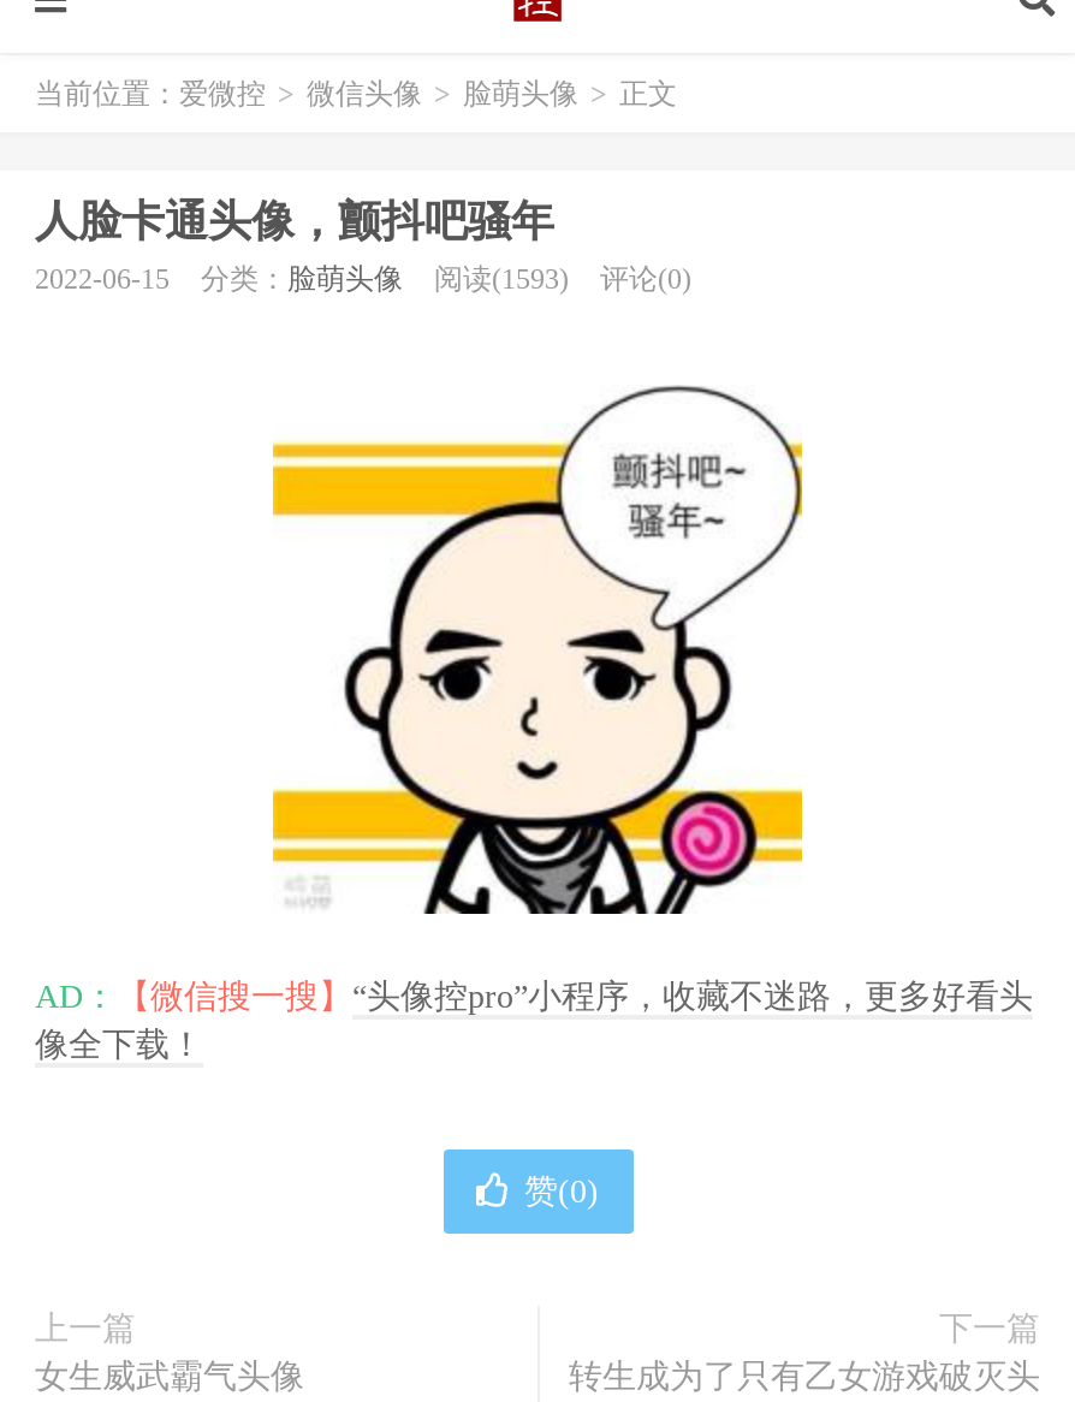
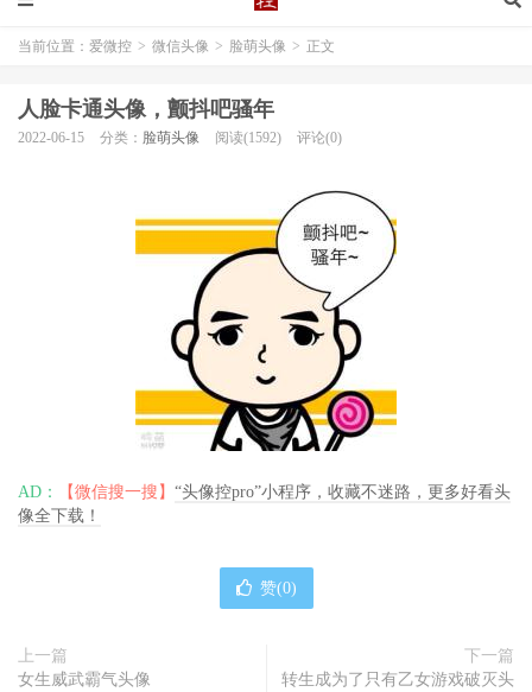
- 2022-06-15 分类：脸萌头像 阅读(1593) 评论(0)
+ 2022-06-15 分类：脸萌头像 阅读(1592) 评论(0)
